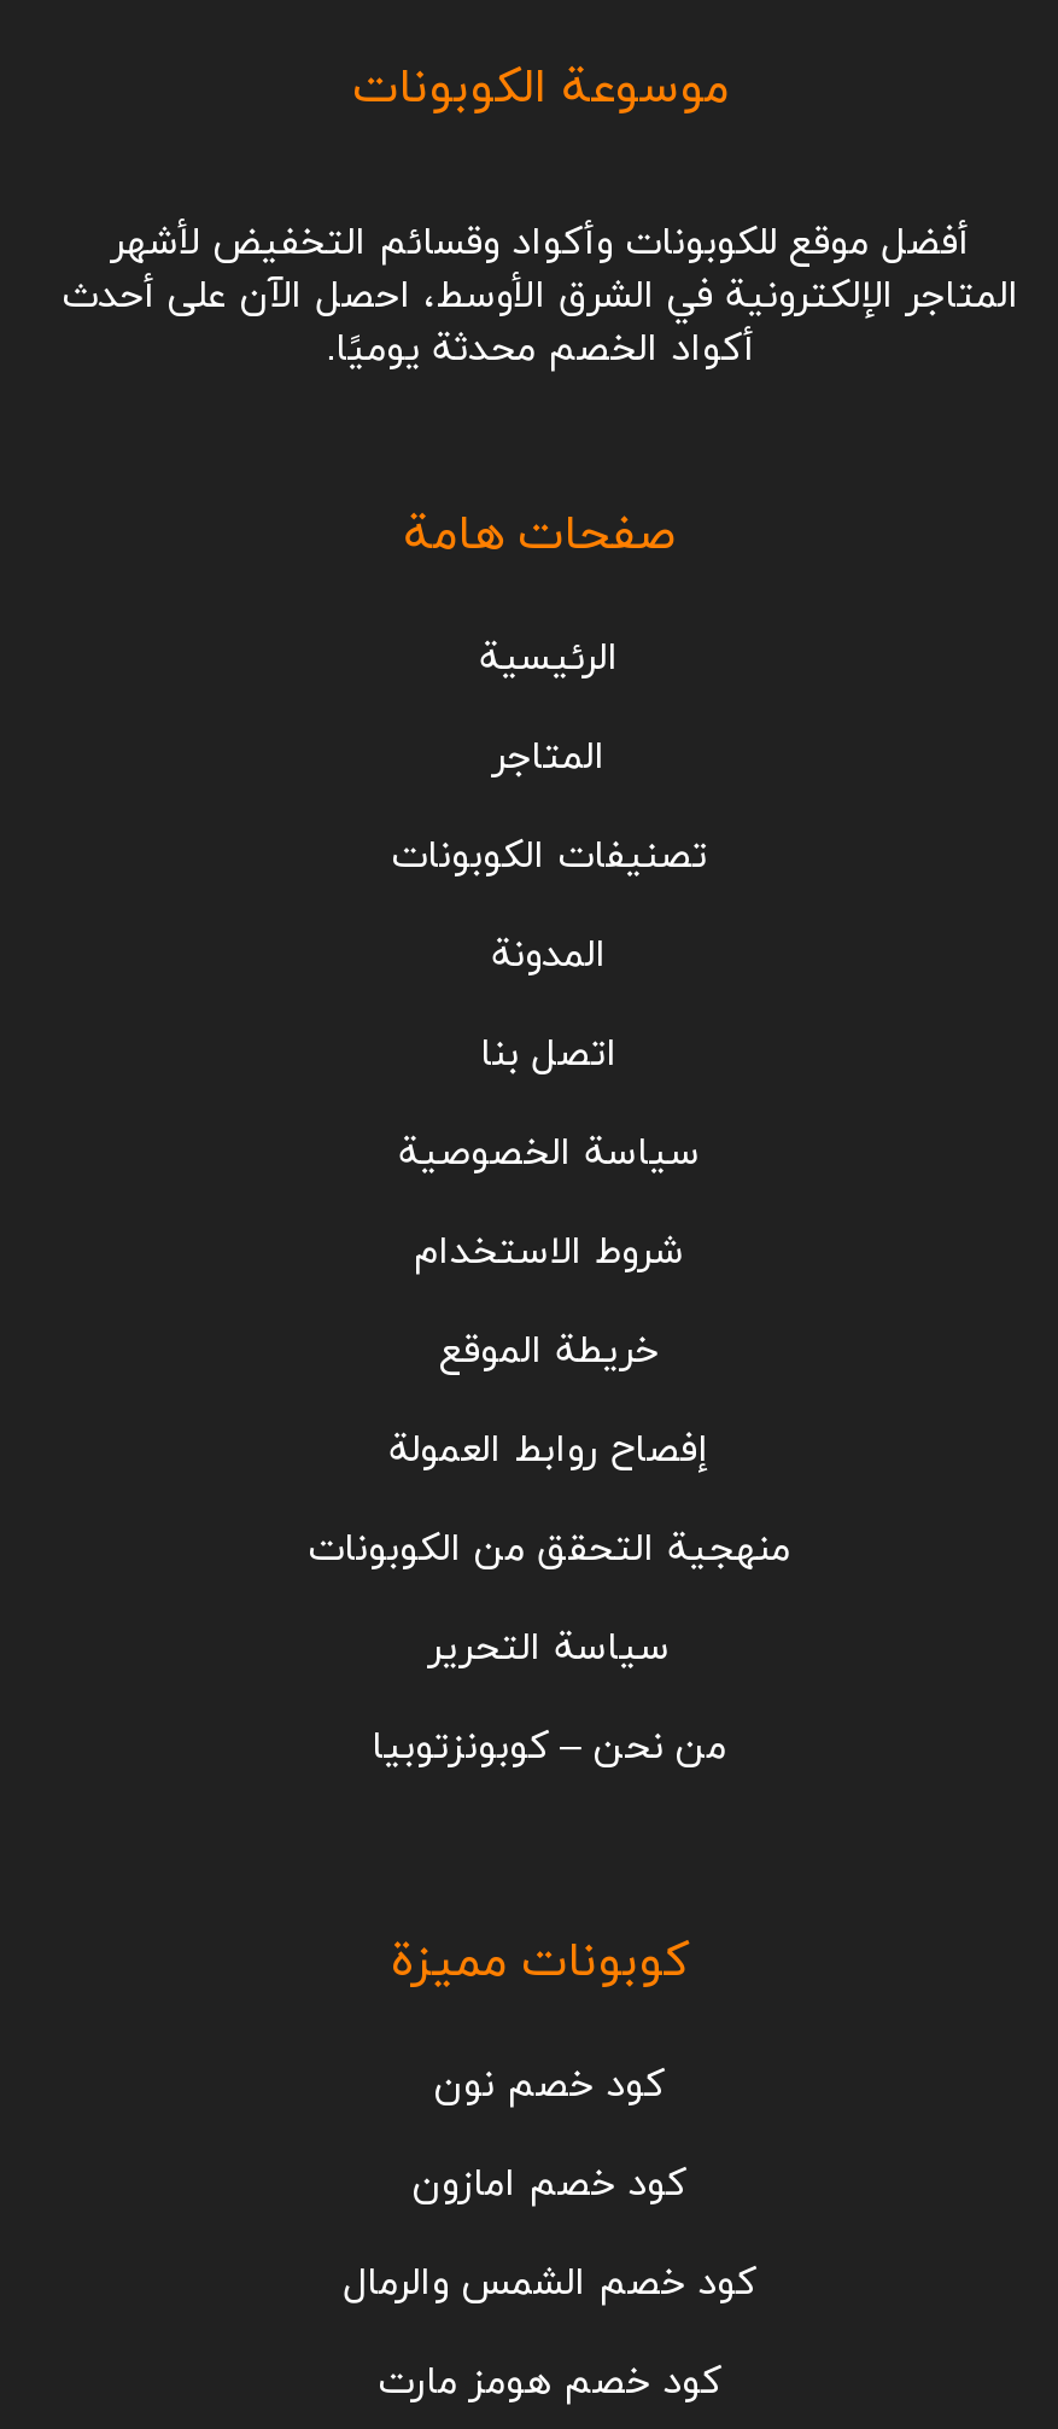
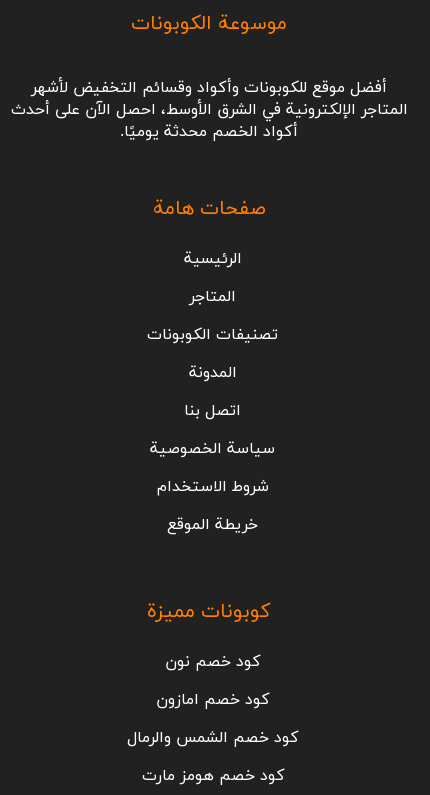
- إفصاح روابط العمولة
- منهجية التحقق من الكوبونات
- سياسة التحرير
- من نحن – كوبونزتوبيا
